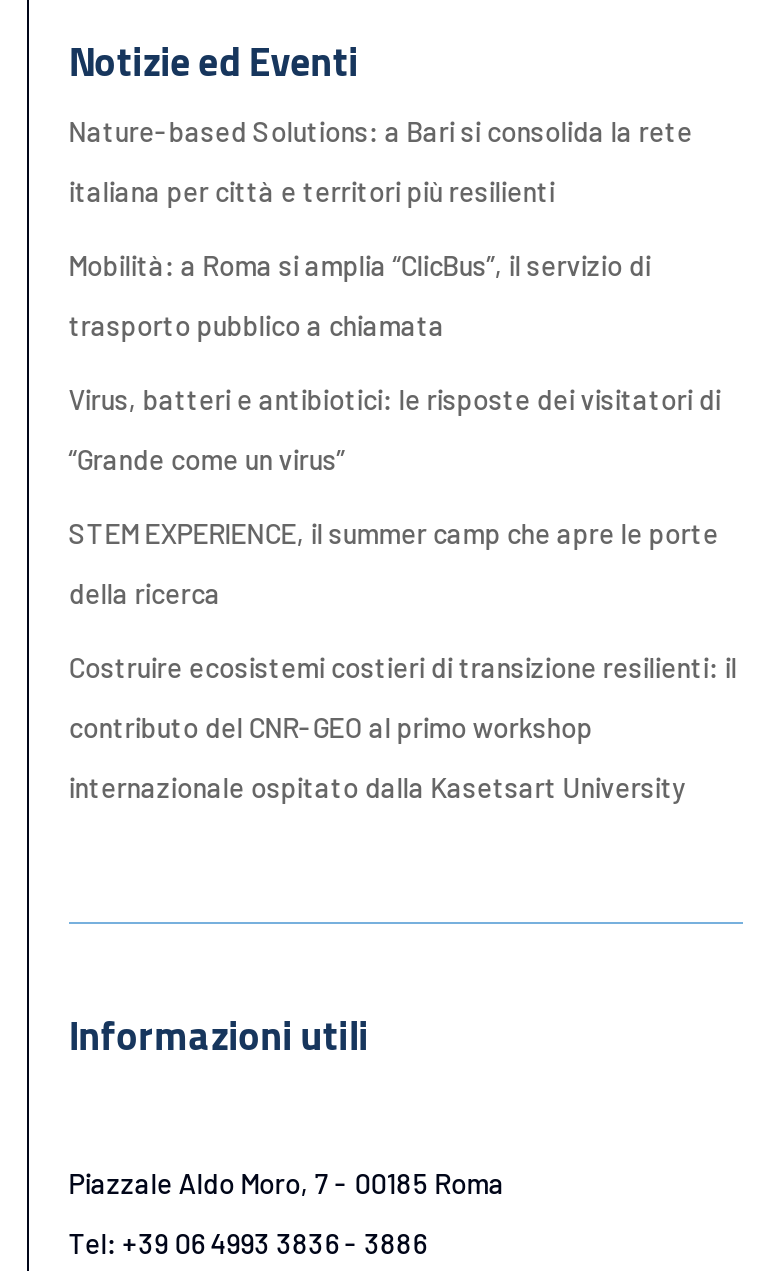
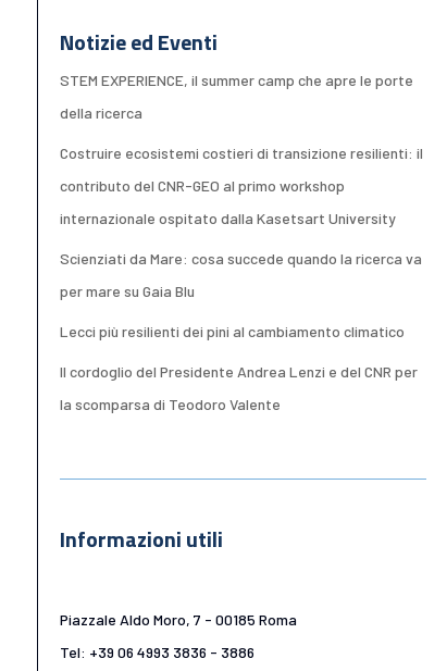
- Nature-based Solutions: a Bari si consolida la rete
- italiana per città e territori più resilienti
- Mobilità: a Roma si amplia “ClicBus”, il servizio di
- trasporto pubblico a chiamata
- Virus, batteri e antibiotici: le risposte dei visitatori di
- “Grande come un virus”

moved up: STEM EXPERIENCE, il summer camp che apre le porte | della ricerca | Costruire ecosistemi costieri di transizione resilienti: il | contributo del CNR-GEO al primo workshop | internazionale ospitato dalla Kasetsart University

+ Scienziati da Mare: cosa succede quando la ricerca va
+ per mare su Gaia Blu
+ Lecci più resilienti dei pini al cambiamento climatico
+ Il cordoglio del Presidente Andrea Lenzi e del CNR per
+ la scomparsa di Teodoro Valente
